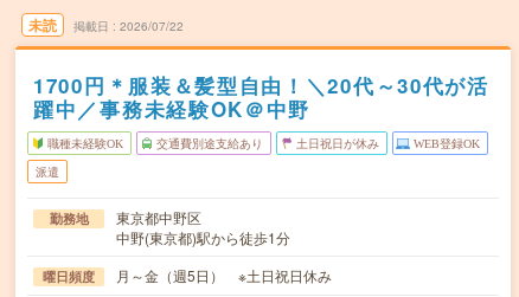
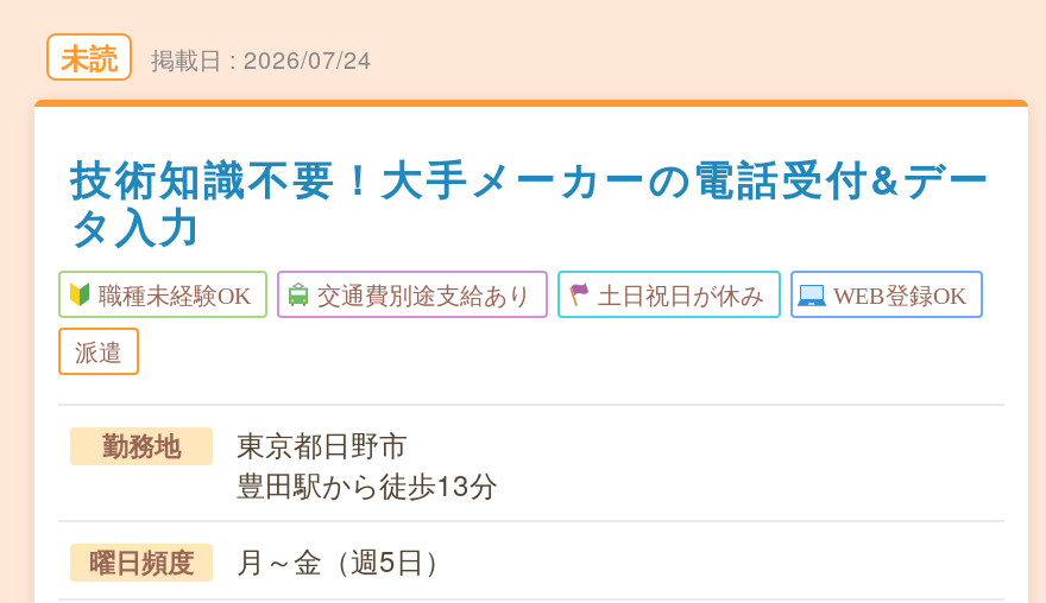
- 2026/07/22
+ 2026/07/24

- 1700円＊服装＆髪型自由！＼20代～30代が活
- 躍中／事務未経験OK＠中野
+ 技術知識不要！大手メーカーの電話受付&デー
+ タ入力

- 東京都中野区
- 中野(東京都)駅から徒歩1分
+ 東京都日野市
+ 豊田駅から徒歩13分

- 月～金（週5日） ※土日祝日休み
+ 月～金（週5日）
